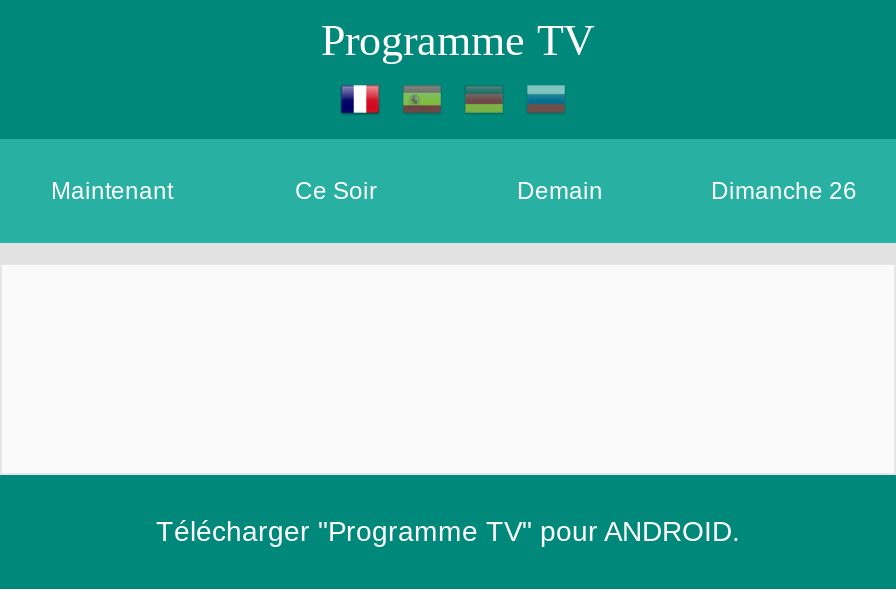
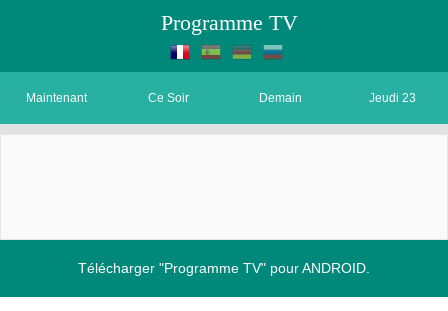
- Dimanche 26
+ Jeudi 23
